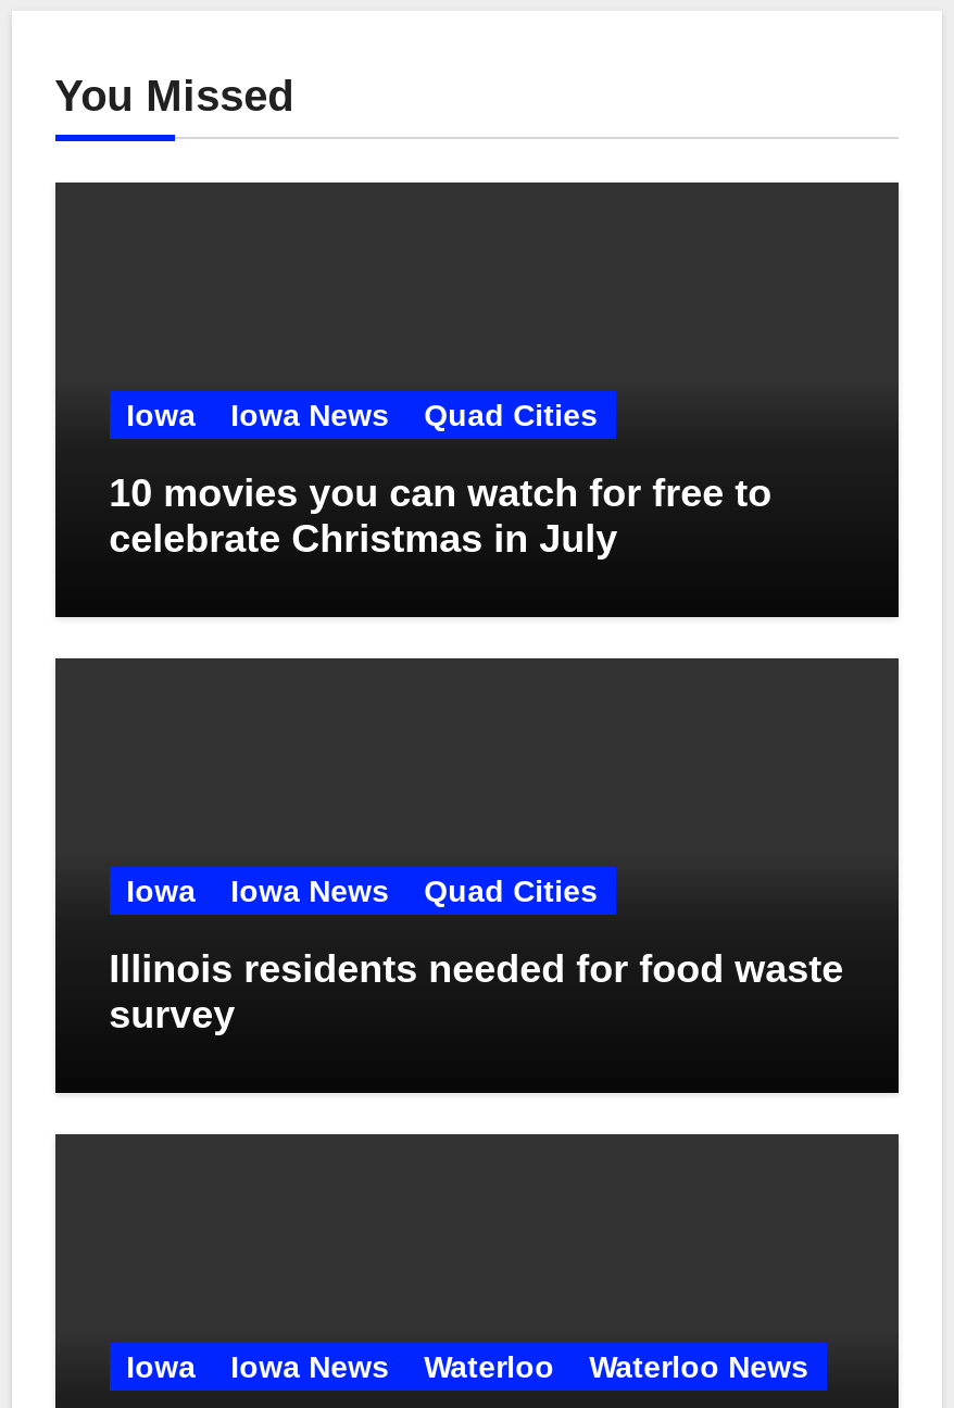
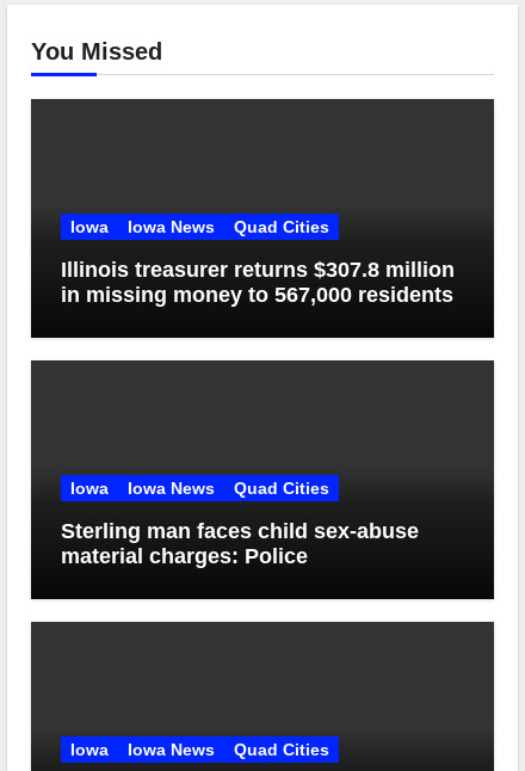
- 10 movies you can watch for free to
- celebrate Christmas in July
+ Illinois treasurer returns $307.8 million
+ in missing money to 567,000 residents

- Illinois residents needed for food waste
- survey
+ Sterling man faces child sex-abuse
+ material charges: Police

- Waterloo
- Waterloo News
+ Quad Cities
